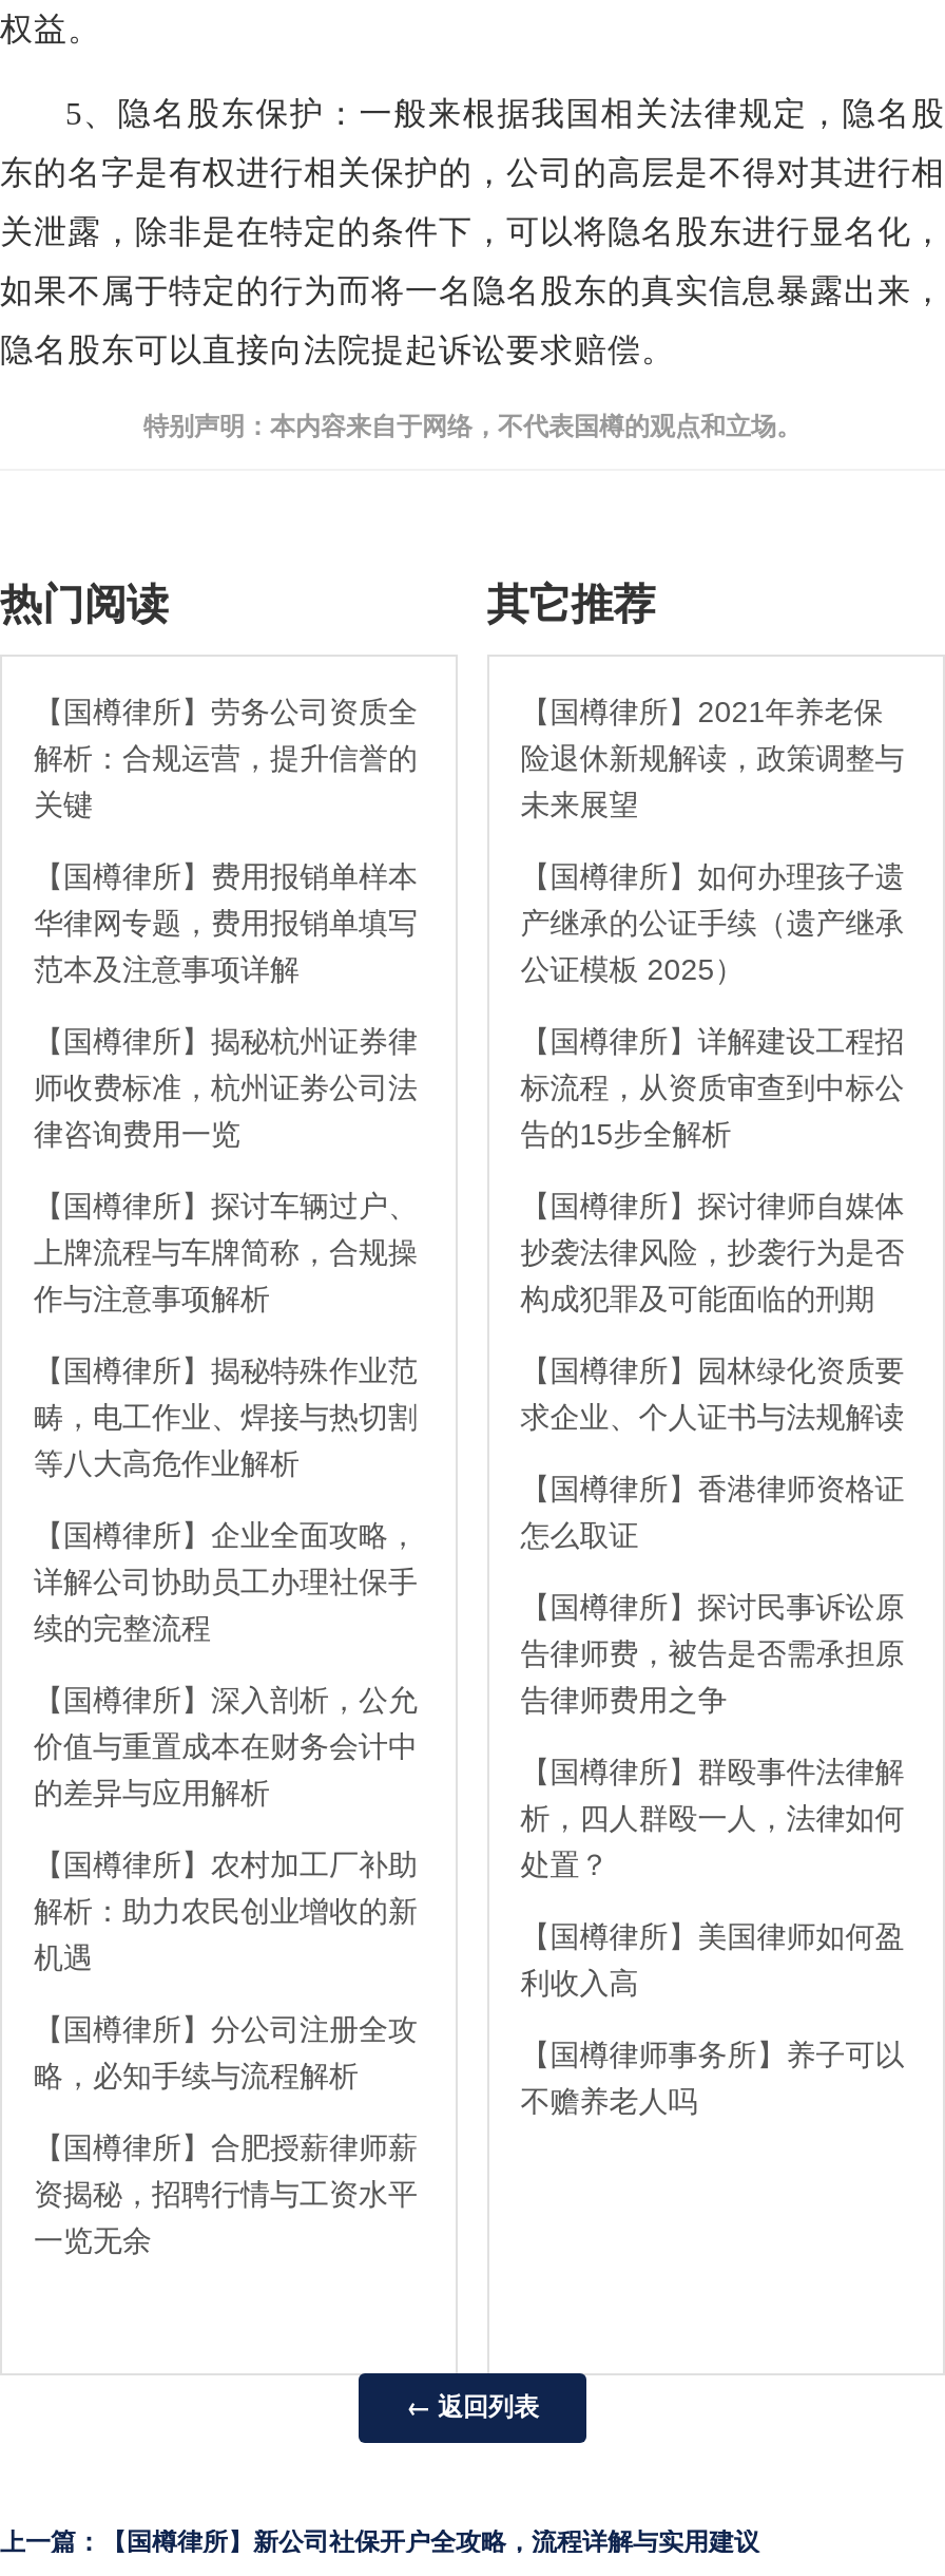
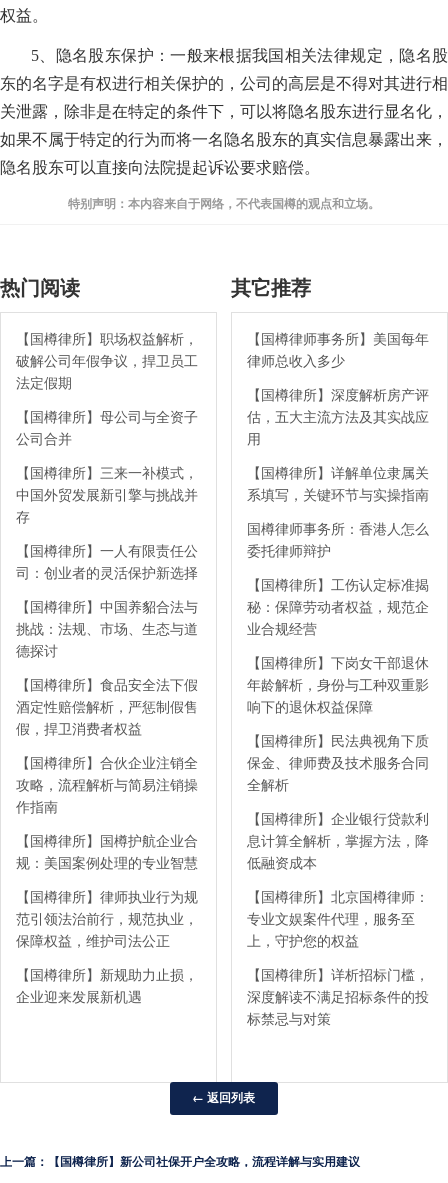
- 【国樽律所】劳务公司资质全
- 解析：合规运营，提升信誉的
- 关键
+ 【国樽律所】职场权益解析，
+ 破解公司年假争议，捍卫员工
+ 法定假期

- 【国樽律所】2021年养老保
- 险退休新规解读，政策调整与
- 未来展望
+ 【国樽律师事务所】美国每年
+ 律师总收入多少

- 【国樽律所】费用报销单样本
- 华律网专题，费用报销单填写
- 范本及注意事项详解
+ 【国樽律所】母公司与全资子
+ 公司合并

- 【国樽律所】如何办理孩子遗
- 产继承的公证手续（遗产继承
- 公证模板 2025）
+ 【国樽律所】深度解析房产评
+ 估，五大主流方法及其实战应
+ 用

- 【国樽律所】揭秘杭州证券律
- 师收费标准，杭州证劵公司法
- 律咨询费用一览
+ 【国樽律所】三来一补模式，
+ 中国外贸发展新引擎与挑战并
+ 存

- 【国樽律所】详解建设工程招
- 标流程，从资质审查到中标公
- 告的15步全解析
+ 【国樽律所】详解单位隶属关
+ 系填写，关键环节与实操指南

- 【国樽律所】探讨车辆过户、
- 上牌流程与车牌简称，合规操
- 作与注意事项解析
+ 【国樽律所】一人有限责任公
+ 司：创业者的灵活保护新选择

- 【国樽律所】探讨律师自媒体
- 抄袭法律风险，抄袭行为是否
- 构成犯罪及可能面临的刑期
+ 国樽律师事务所：香港人怎么
+ 委托律师辩护

- 【国樽律所】揭秘特殊作业范
- 畴，电工作业、焊接与热切割
- 等八大高危作业解析
+ 【国樽律所】中国养貂合法与
+ 挑战：法规、市场、生态与道
+ 德探讨

- 【国樽律所】园林绿化资质要
- 求企业、个人证书与法规解读
+ 【国樽律所】工伤认定标准揭
+ 秘：保障劳动者权益，规范企
+ 业合规经营

- 【国樽律所】香港律师资格证
- 怎么取证
+ 【国樽律所】下岗女干部退休
+ 年龄解析，身份与工种双重影
+ 响下的退休权益保障

- 【国樽律所】企业全面攻略，
- 详解公司协助员工办理社保手
- 续的完整流程
+ 【国樽律所】食品安全法下假
+ 酒定性赔偿解析，严惩制假售
+ 假，捍卫消费者权益

- 【国樽律所】探讨民事诉讼原
- 告律师费，被告是否需承担原
- 告律师费用之争
+ 【国樽律所】民法典视角下质
+ 保金、律师费及技术服务合同
+ 全解析

- 【国樽律所】深入剖析，公允
- 价值与重置成本在财务会计中
- 的差异与应用解析
+ 【国樽律所】合伙企业注销全
+ 攻略，流程解析与简易注销操
+ 作指南

- 【国樽律所】群殴事件法律解
- 析，四人群殴一人，法律如何
- 处置？
+ 【国樽律所】企业银行贷款利
+ 息计算全解析，掌握方法，降
+ 低融资成本

- 【国樽律所】农村加工厂补助
- 解析：助力农民创业增收的新
- 机遇
+ 【国樽律所】国樽护航企业合
+ 规：美国案例处理的专业智慧

- 【国樽律所】美国律师如何盈
- 利收入高
+ 【国樽律所】北京国樽律师：
+ 专业文娱案件代理，服务至
+ 上，守护您的权益

- 【国樽律所】分公司注册全攻
- 略，必知手续与流程解析
+ 【国樽律所】律师执业行为规
+ 范引领法治前行，规范执业，
+ 保障权益，维护司法公正

- 【国樽律师事务所】养子可以
- 不赡养老人吗
+ 【国樽律所】详析招标门槛，
+ 深度解读不满足招标条件的投
+ 标禁忌与对策

- 【国樽律所】合肥授薪律师薪
- 资揭秘，招聘行情与工资水平
- 一览无余
+ 【国樽律所】新规助力止损，
+ 企业迎来发展新机遇
